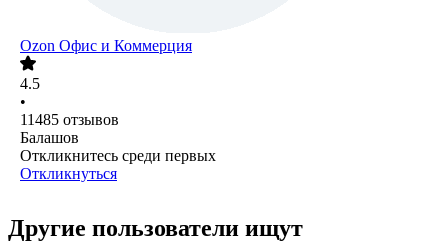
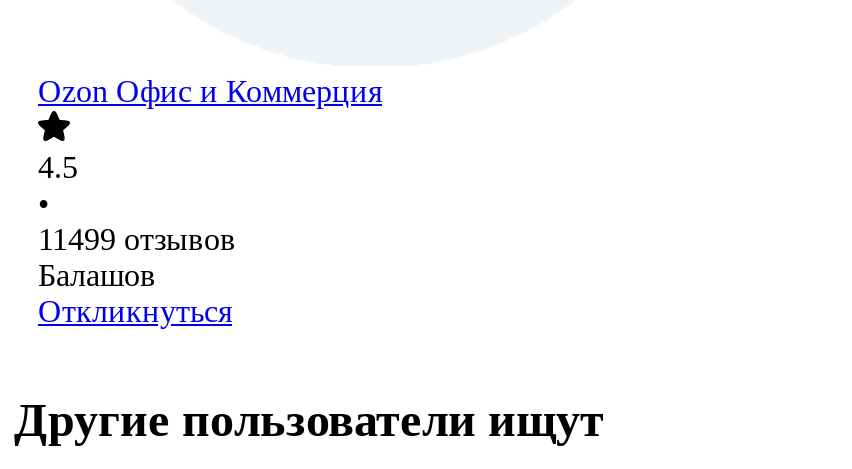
- 11485 отзывов
+ 11499 отзывов

- Откликнитесь среди первых
